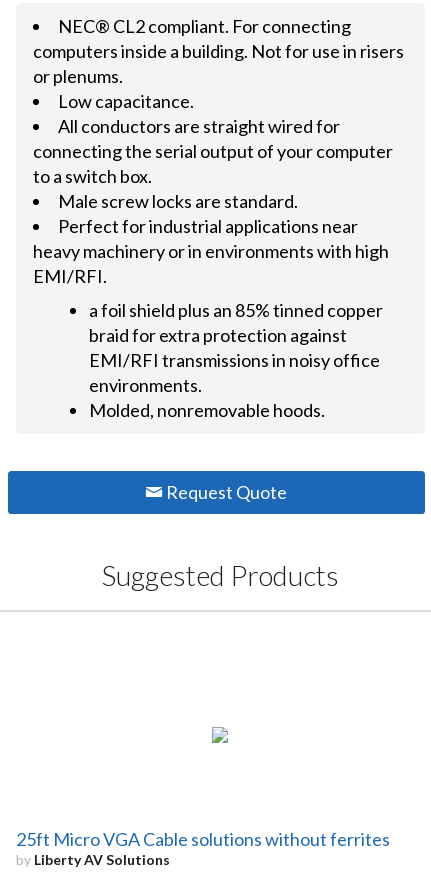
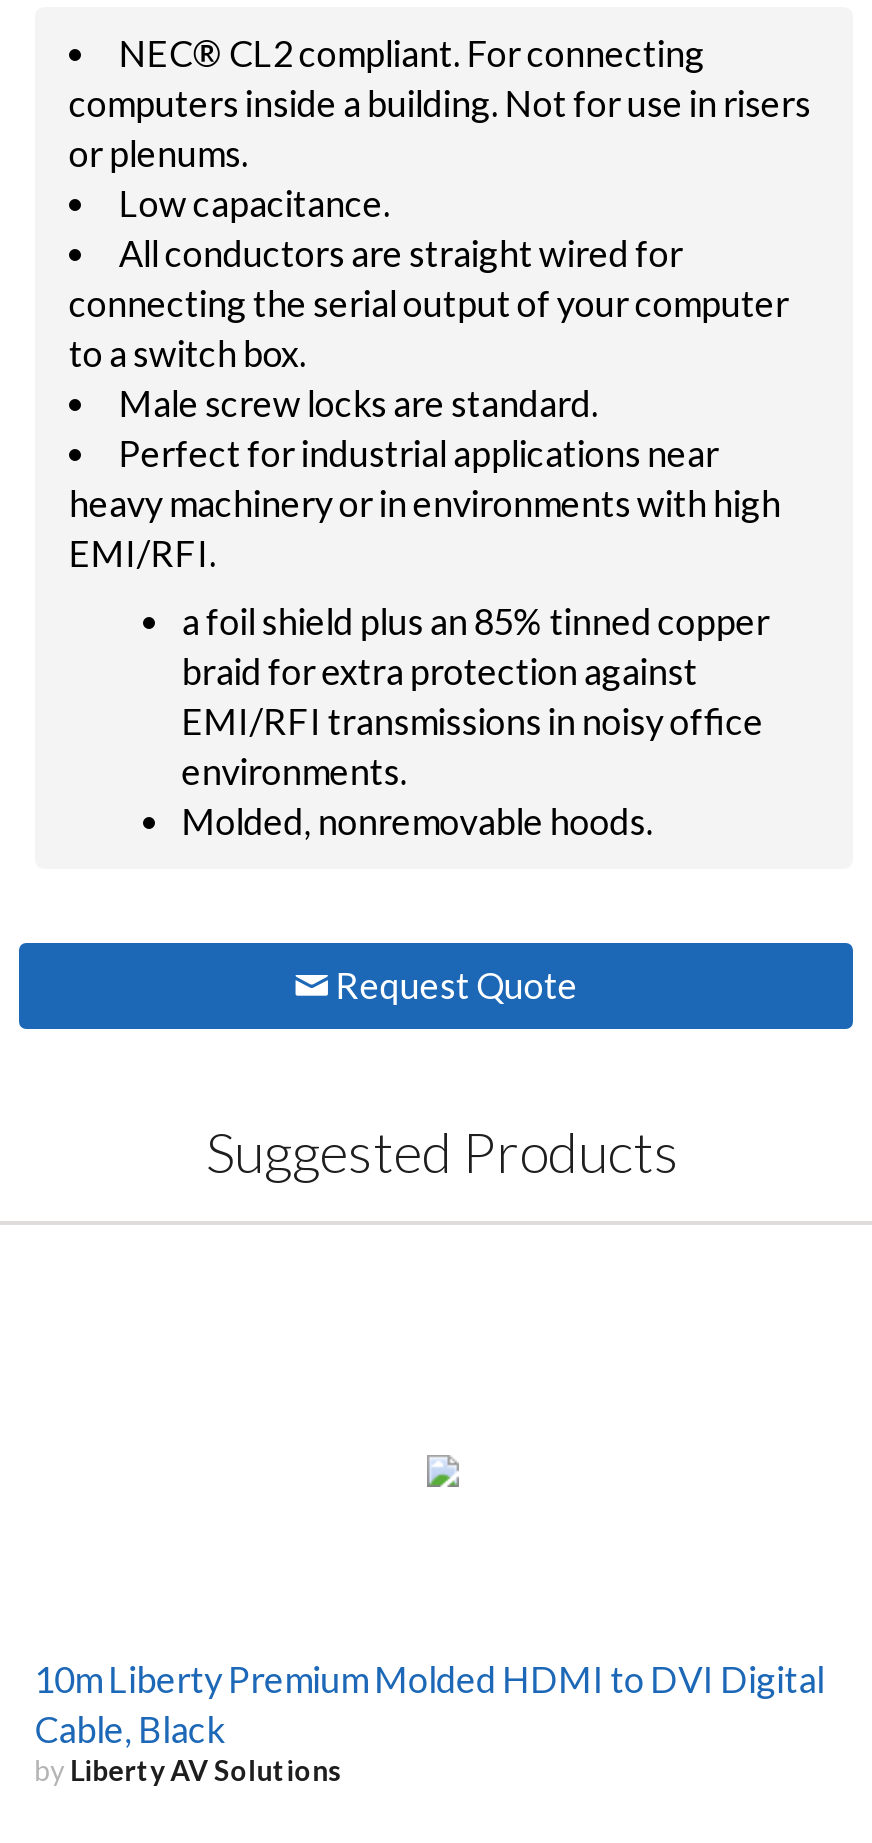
- 25ft Micro VGA Cable solutions without ferrites
+ 10m Liberty Premium Molded HDMI to DVI Digital
+ Cable, Black
